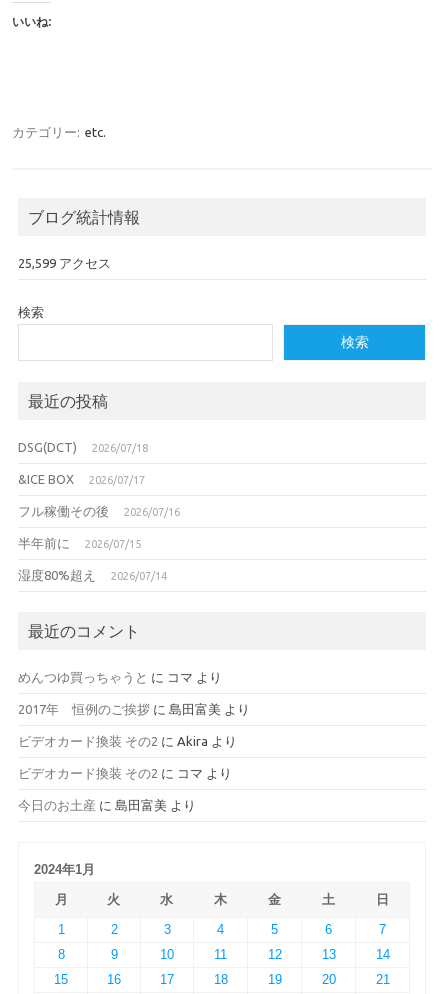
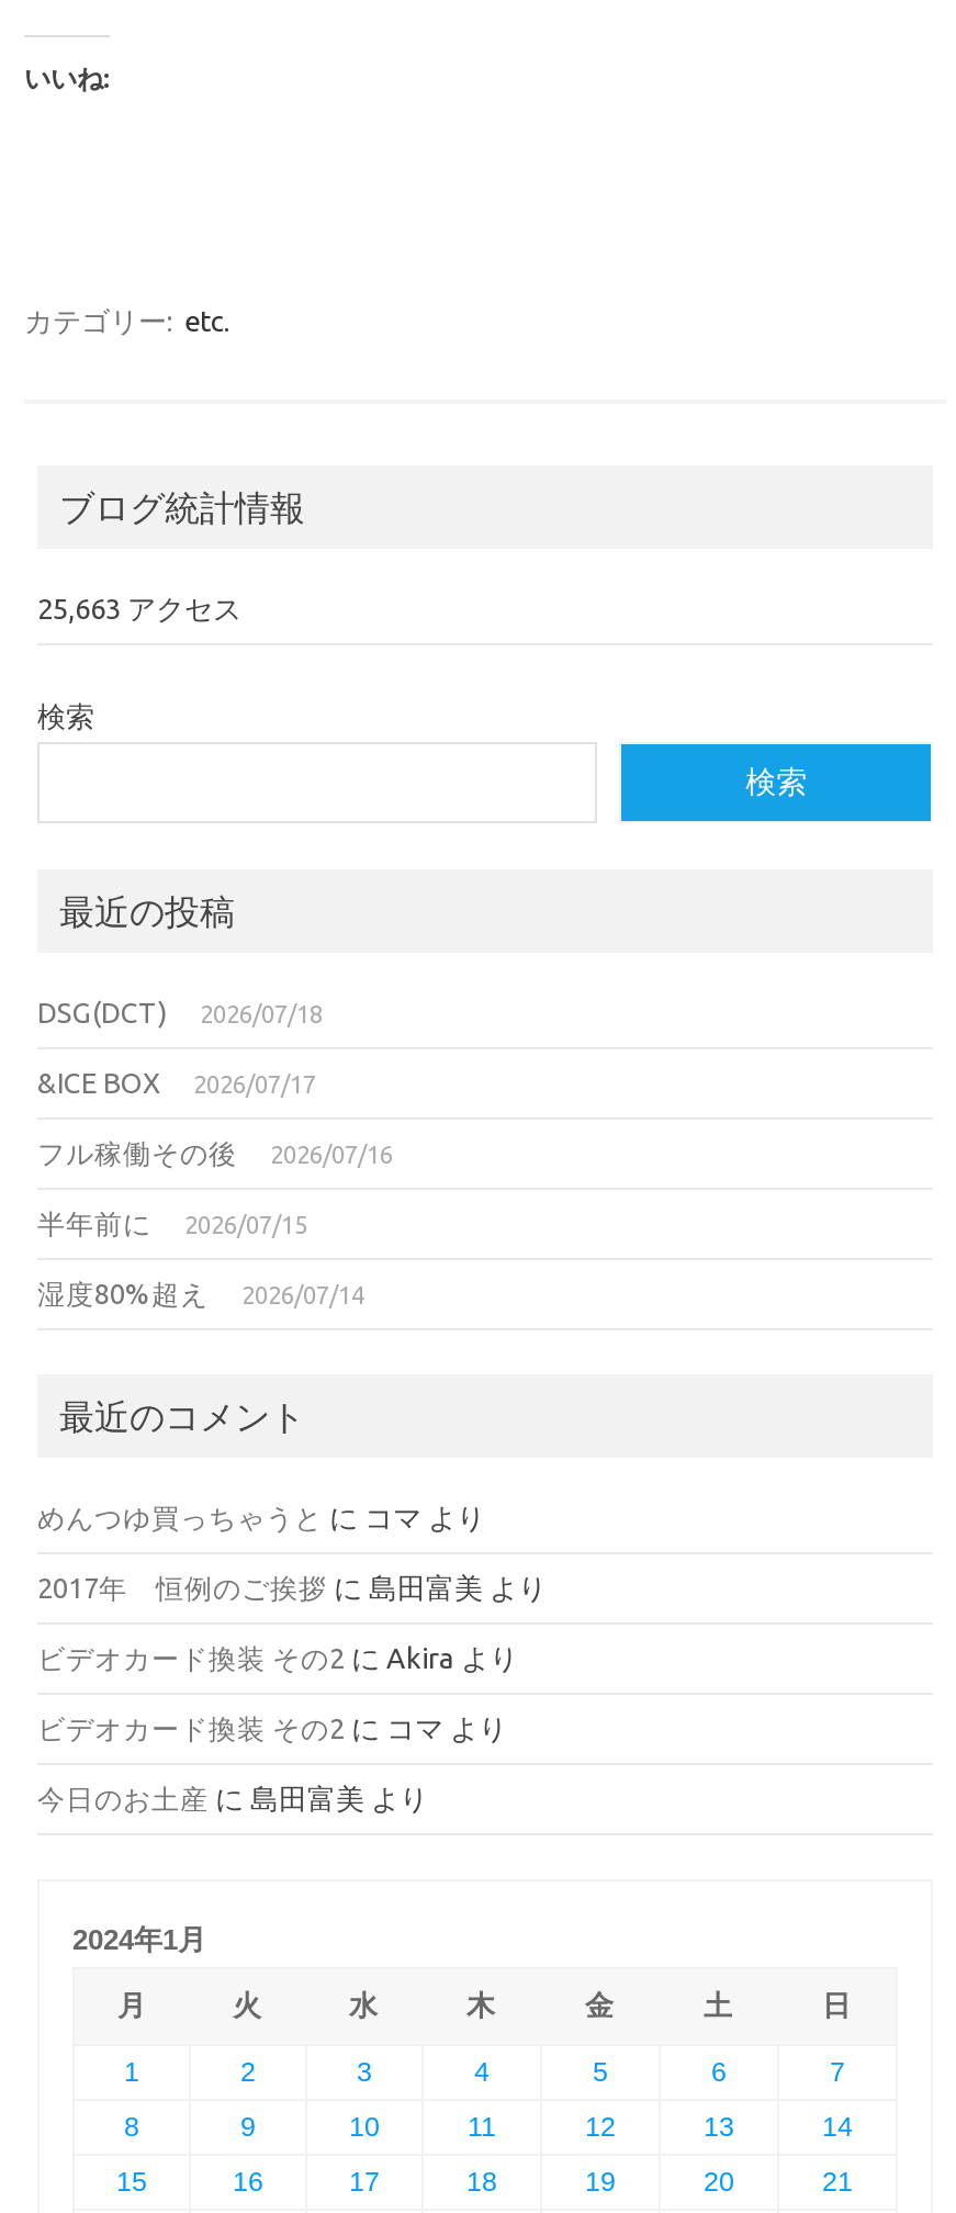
- 25,599 アクセス
+ 25,663 アクセス
